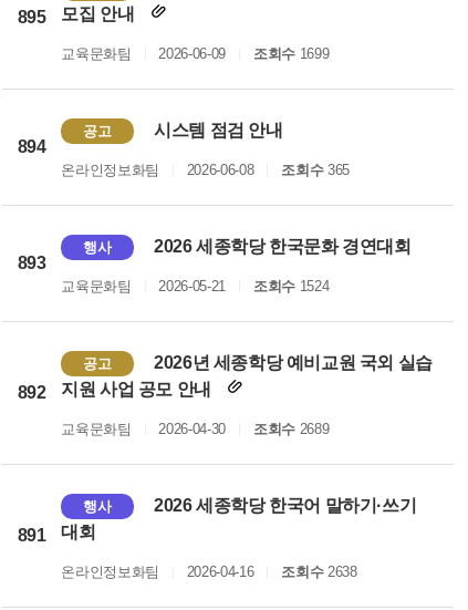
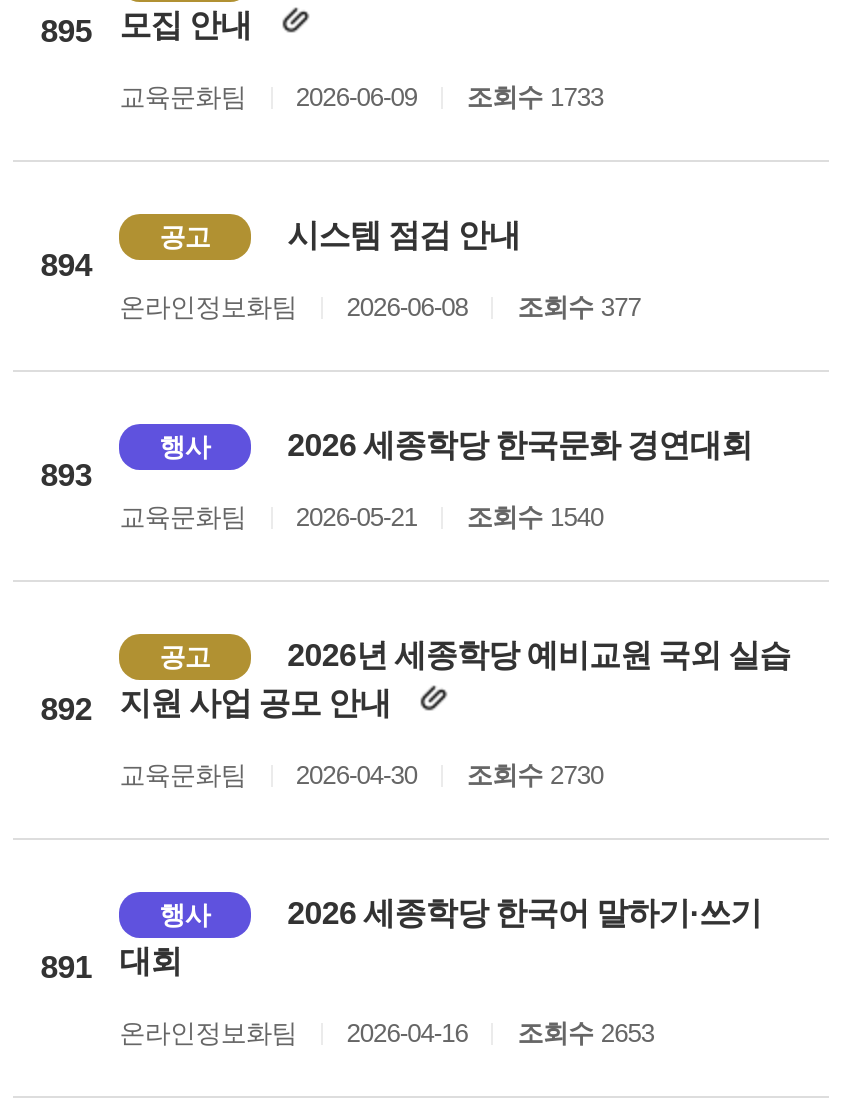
- 교육문화팀 2026-06-09 조회수 1699
+ 교육문화팀 2026-06-09 조회수 1733

- 온라인정보화팀 2026-06-08 조회수 365
+ 온라인정보화팀 2026-06-08 조회수 377

- 교육문화팀 2026-05-21 조회수 1524
+ 교육문화팀 2026-05-21 조회수 1540

- 교육문화팀 2026-04-30 조회수 2689
+ 교육문화팀 2026-04-30 조회수 2730

- 온라인정보화팀 2026-04-16 조회수 2638
+ 온라인정보화팀 2026-04-16 조회수 2653
